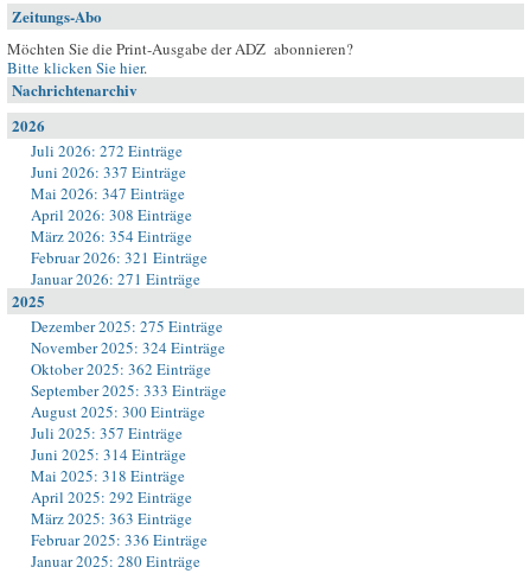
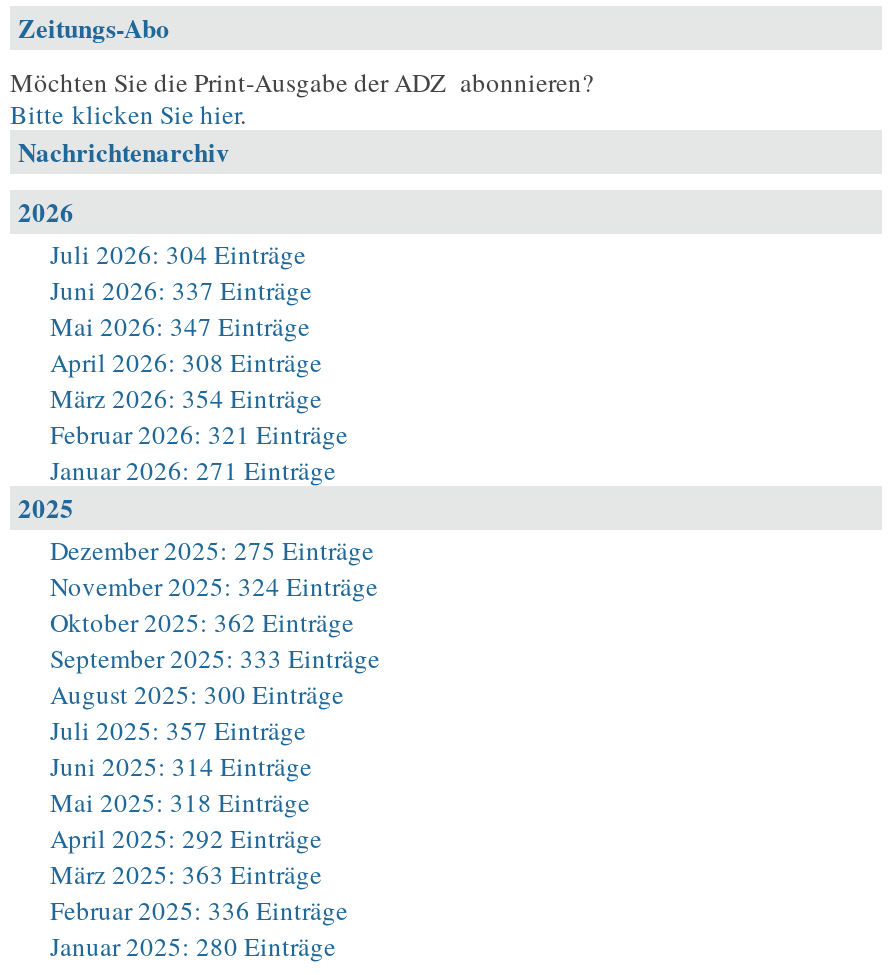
- Juli 2026: 272 Einträge
+ Juli 2026: 304 Einträge
